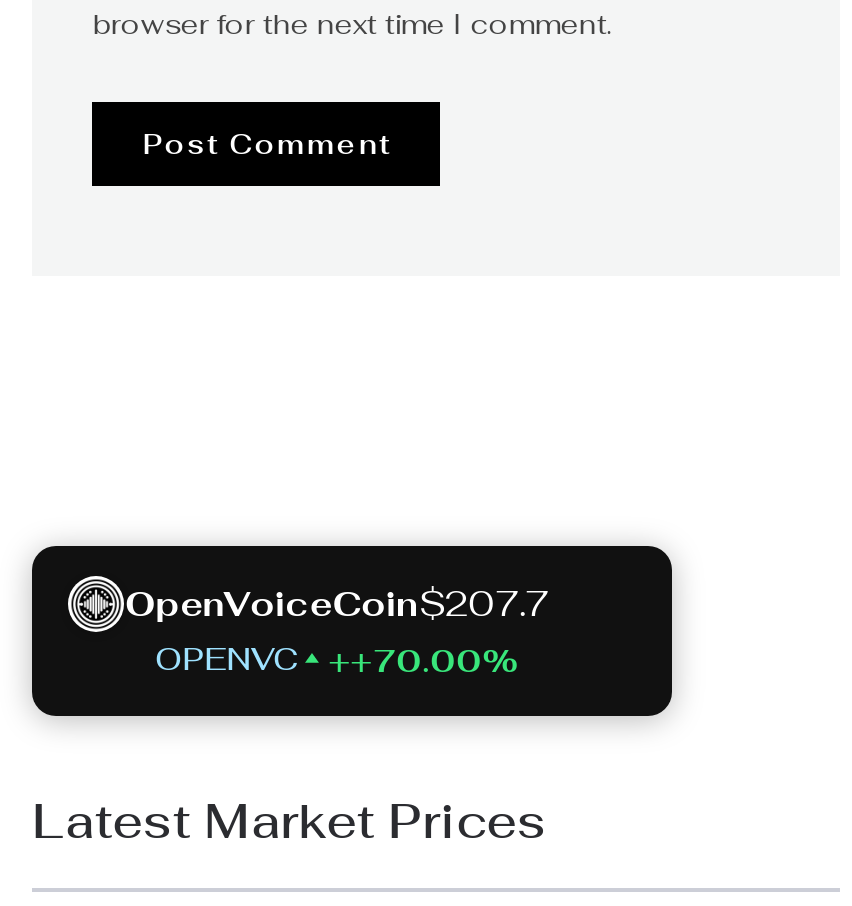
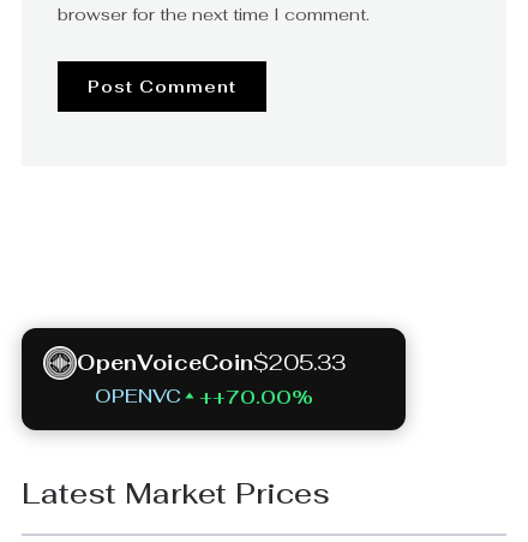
- OpenVoiceCoin$207.7
+ OpenVoiceCoin$205.33
